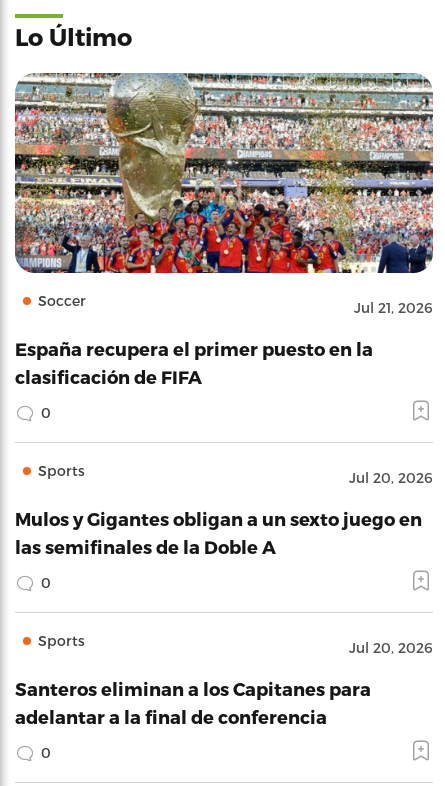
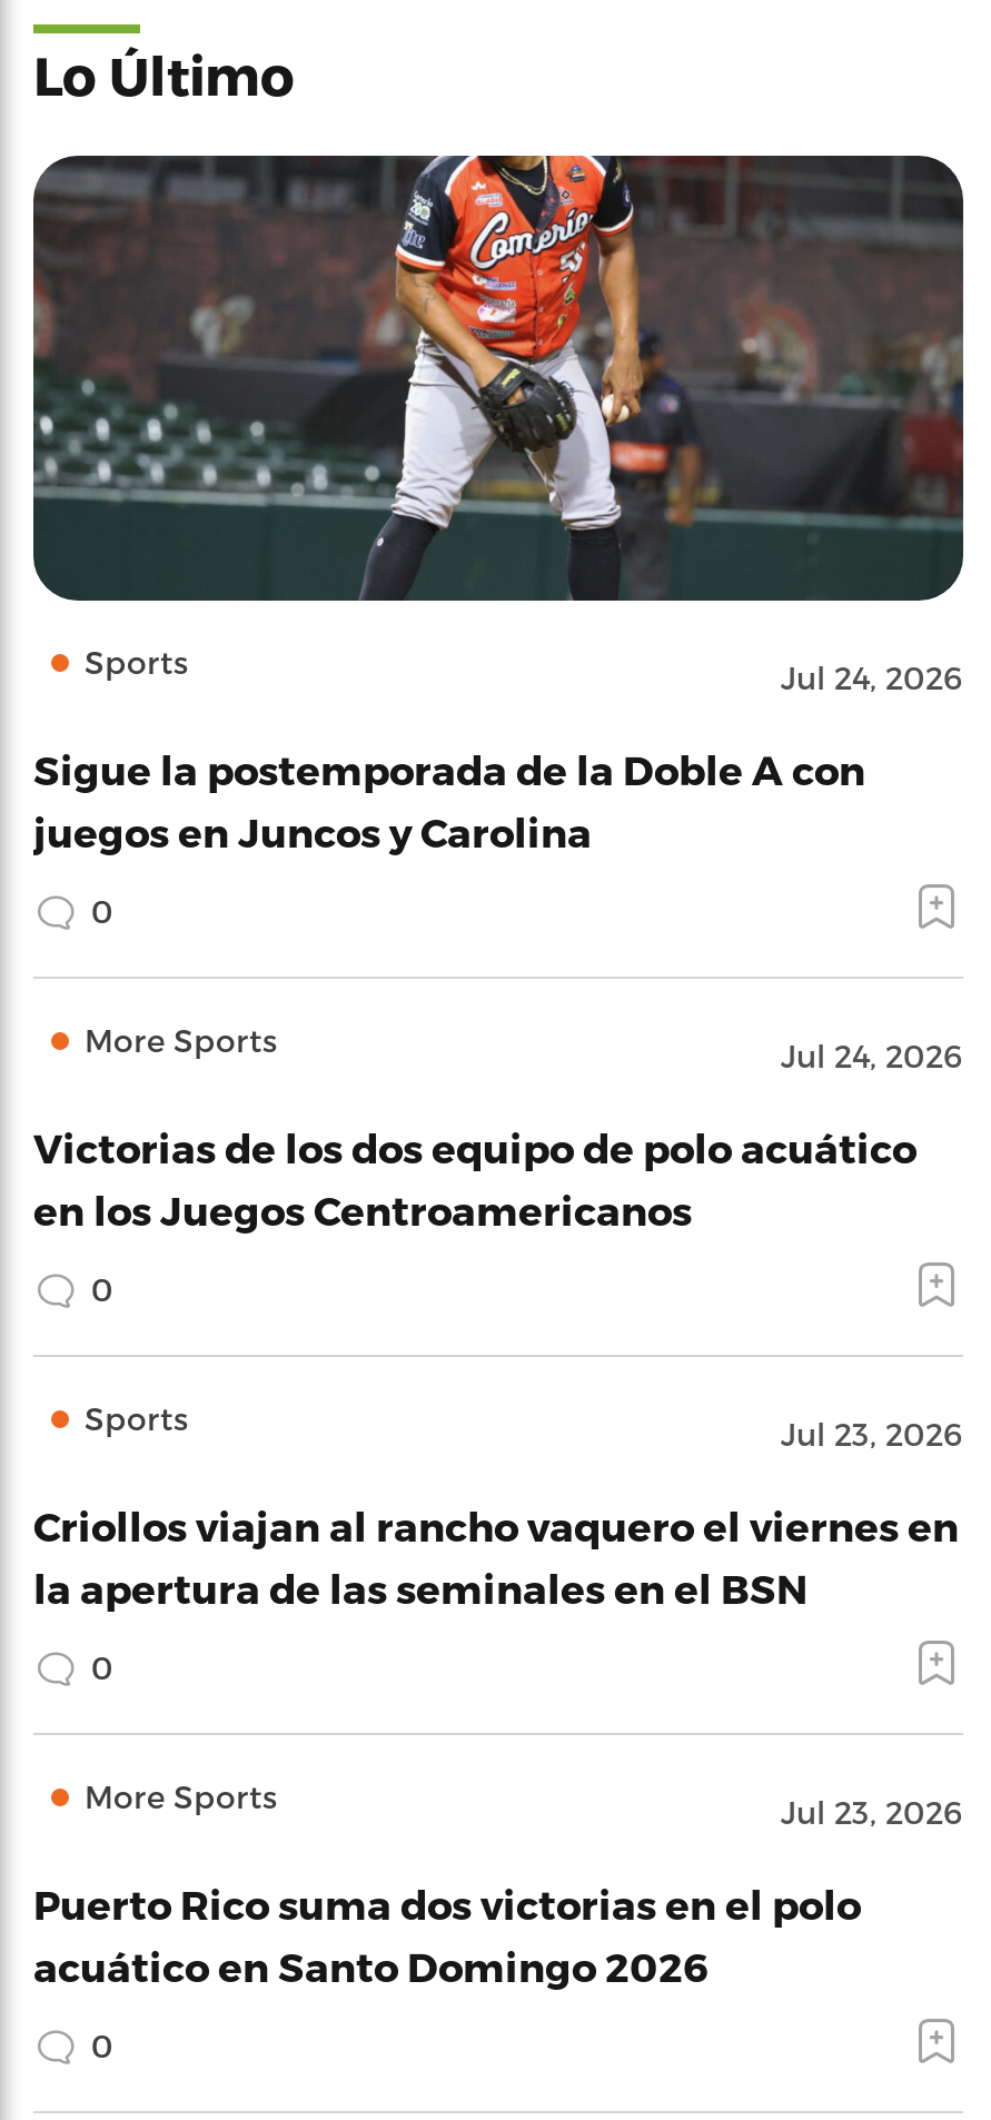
- [image]
- Soccer
- Jul 21, 2026
- España recupera el primer puesto en la
- clasificación de FIFA
+ [image]
+ Sports
+ Jul 24, 2026
+ Sigue la postemporada de la Doble A con
+ juegos en Juncos y Carolina
+ 0
+ More Sports
+ Jul 24, 2026
+ Victorias de los dos equipo de polo acuático
+ en los Juegos Centroamericanos

- Jul 20, 2026
+ Jul 23, 2026

- Mulos y Gigantes obligan a un sexto juego en
- las semifinales de la Doble A
+ Criollos viajan al rancho vaquero el viernes en
+ la apertura de las seminales en el BSN

- Sports
- Jul 20, 2026
+ More Sports
+ Jul 23, 2026

- Santeros eliminan a los Capitanes para
- adelantar a la final de conferencia
+ Puerto Rico suma dos victorias en el polo
+ acuático en Santo Domingo 2026
